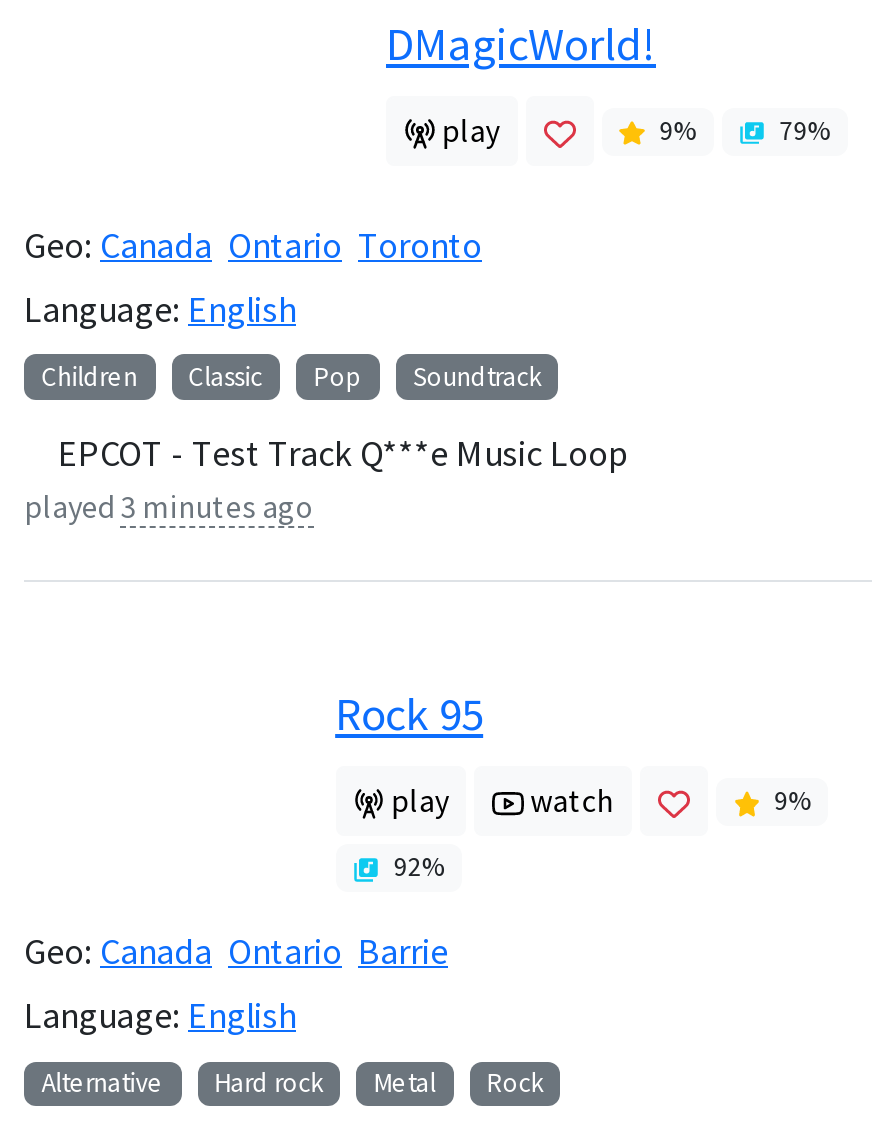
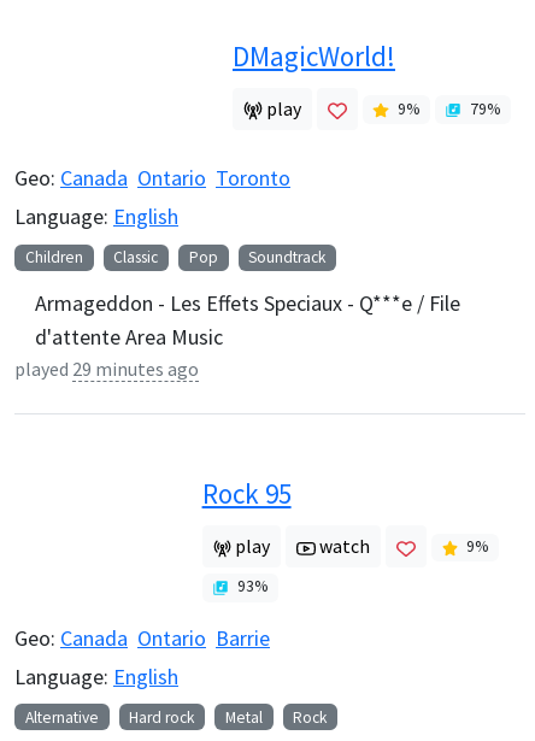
- EPCOT - Test Track Q***e Music Loop
- played 3 minutes ago
+ Armageddon - Les Effets Speciaux - Q***e / File
+ d'attente Area Music
+ played 29 minutes ago

- 92%
+ 93%
